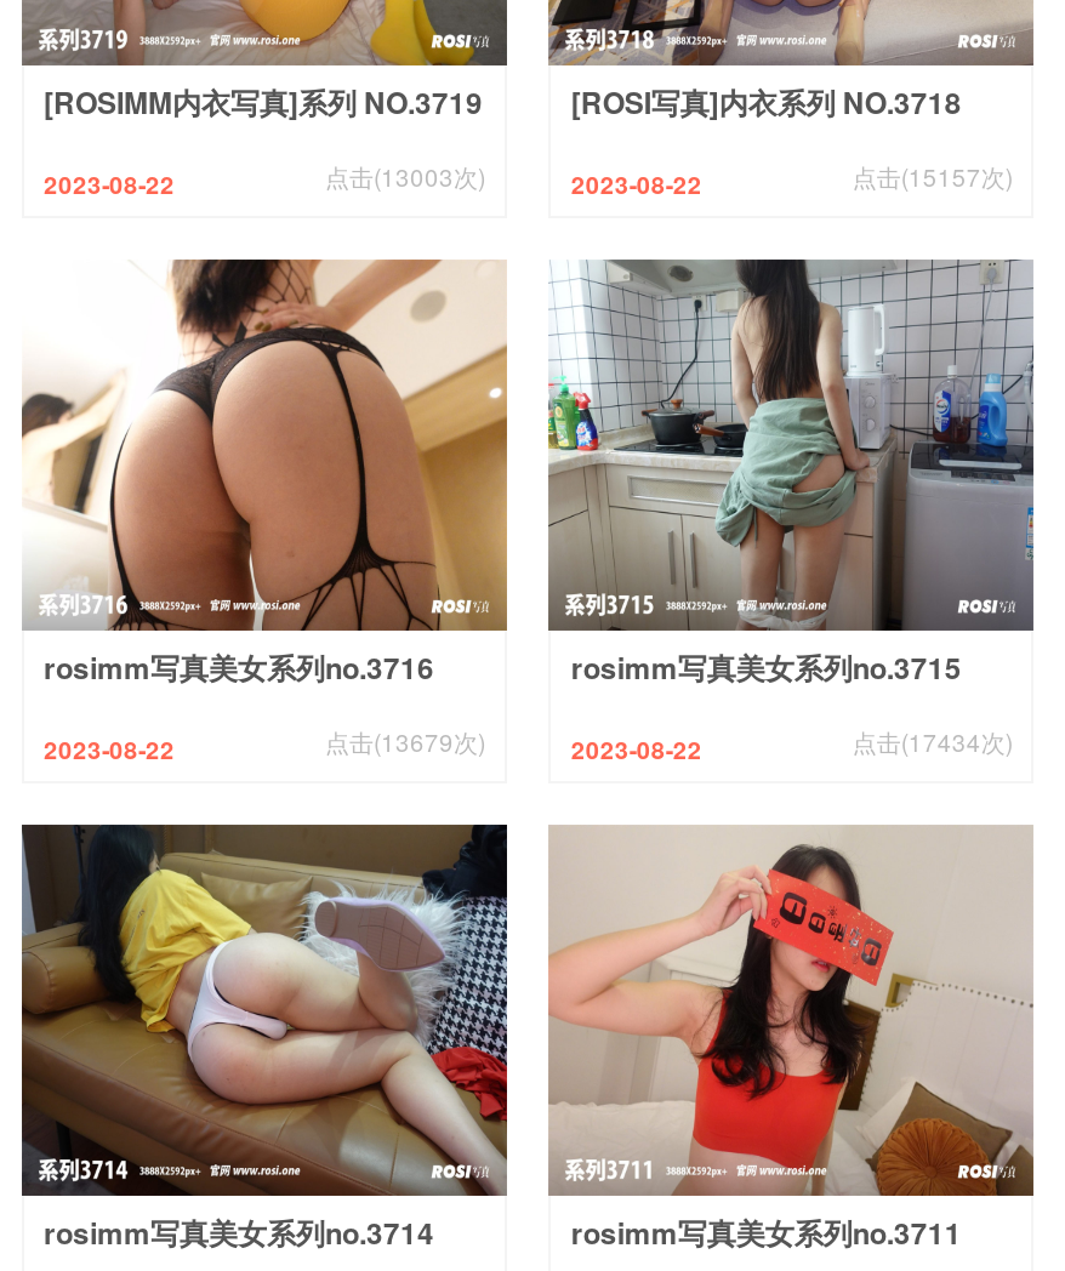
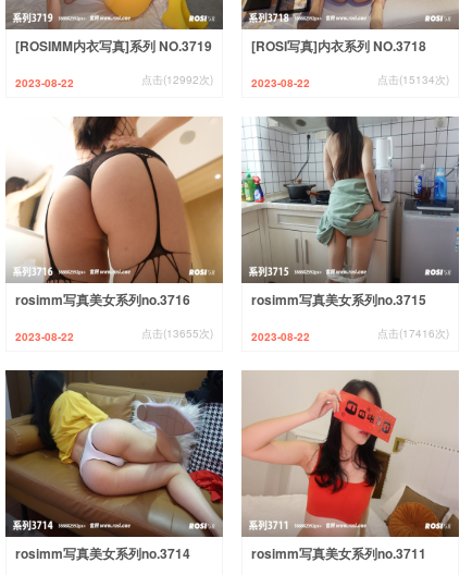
- 点击(13003次)
+ 点击(12992次)

- 点击(15157次)
+ 点击(15134次)

- 点击(13679次)
+ 点击(13655次)

- 点击(17434次)
+ 点击(17416次)
